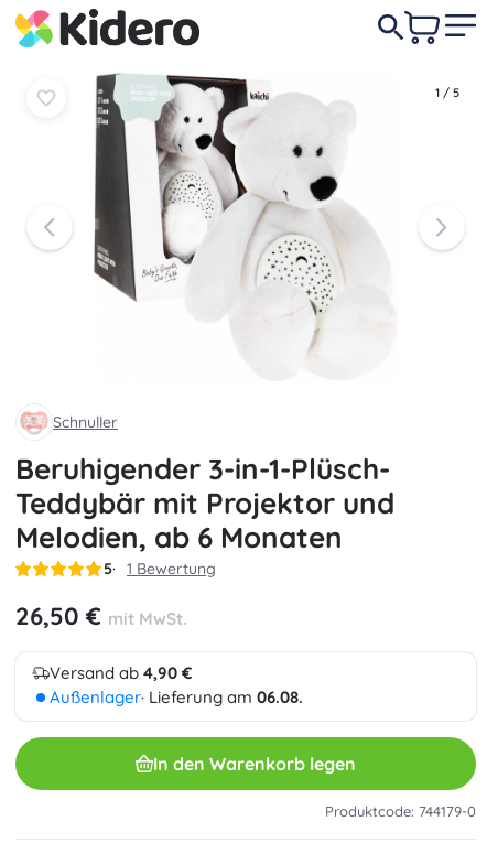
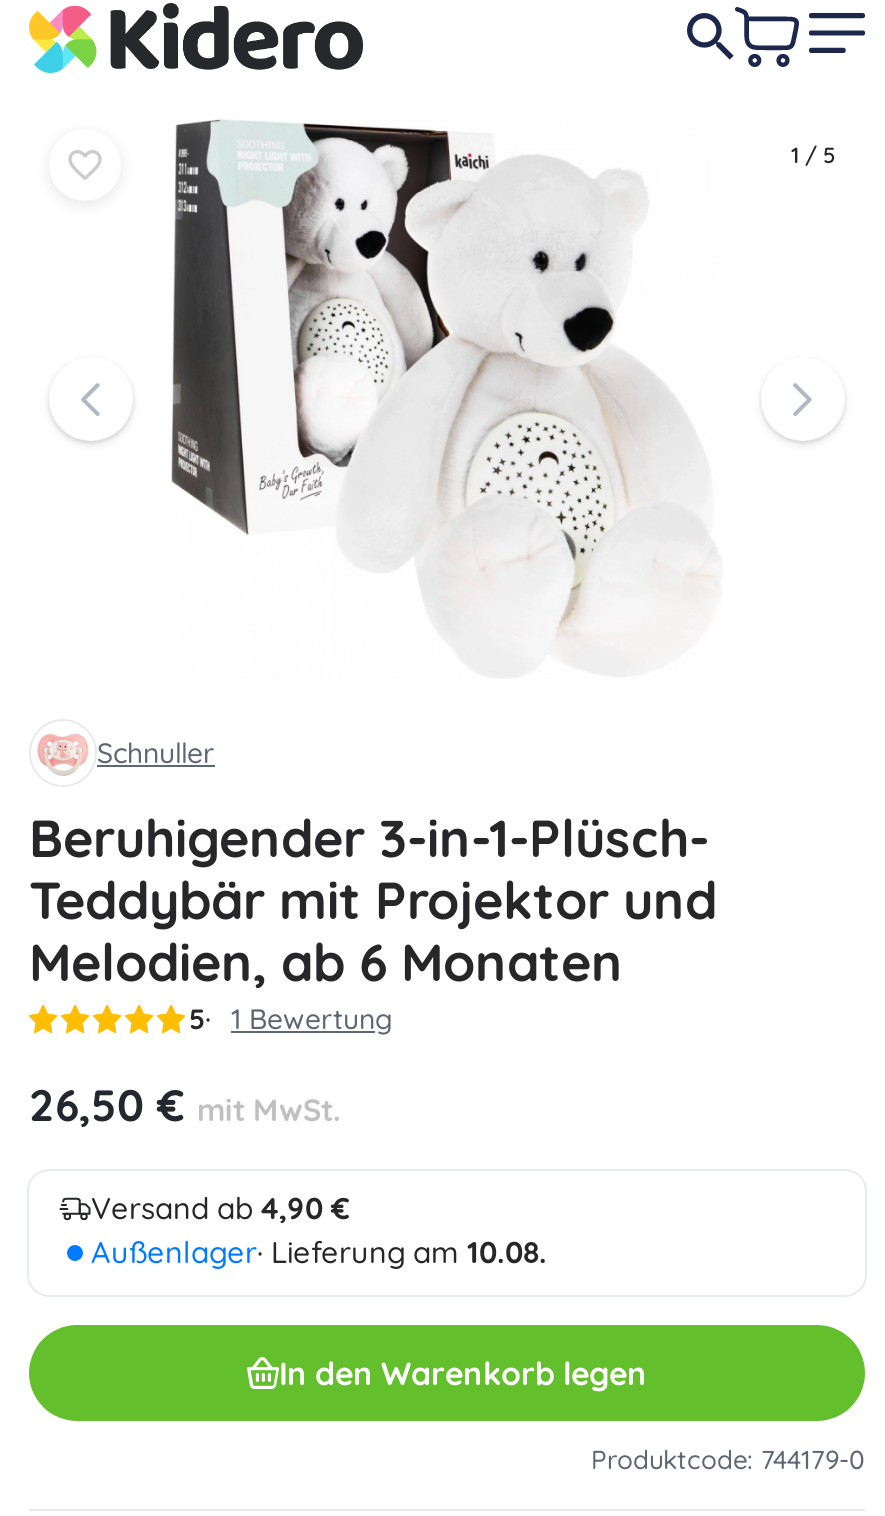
- Außenlager · Lieferung am 06.08.
+ Außenlager · Lieferung am 10.08.
